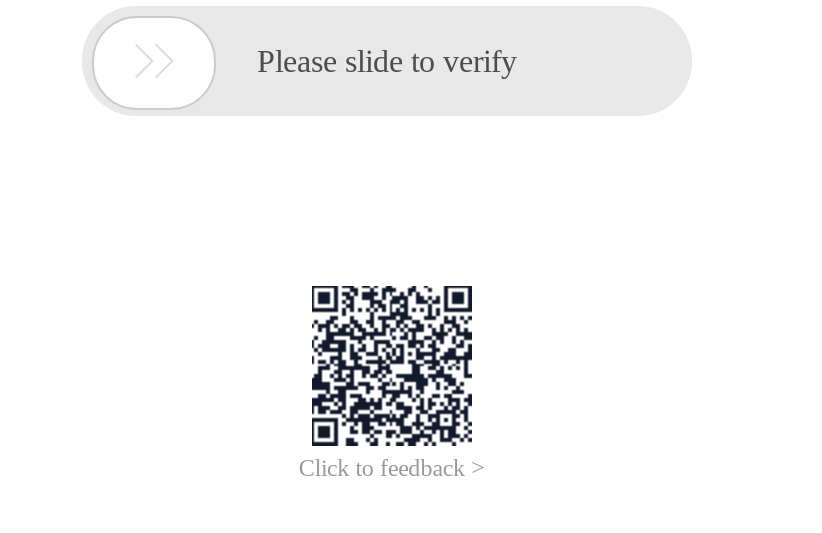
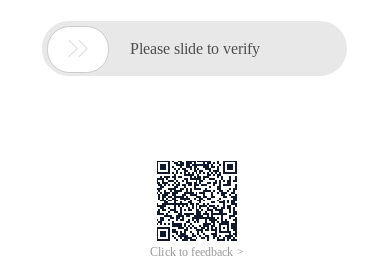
- [image]
+ [image]
